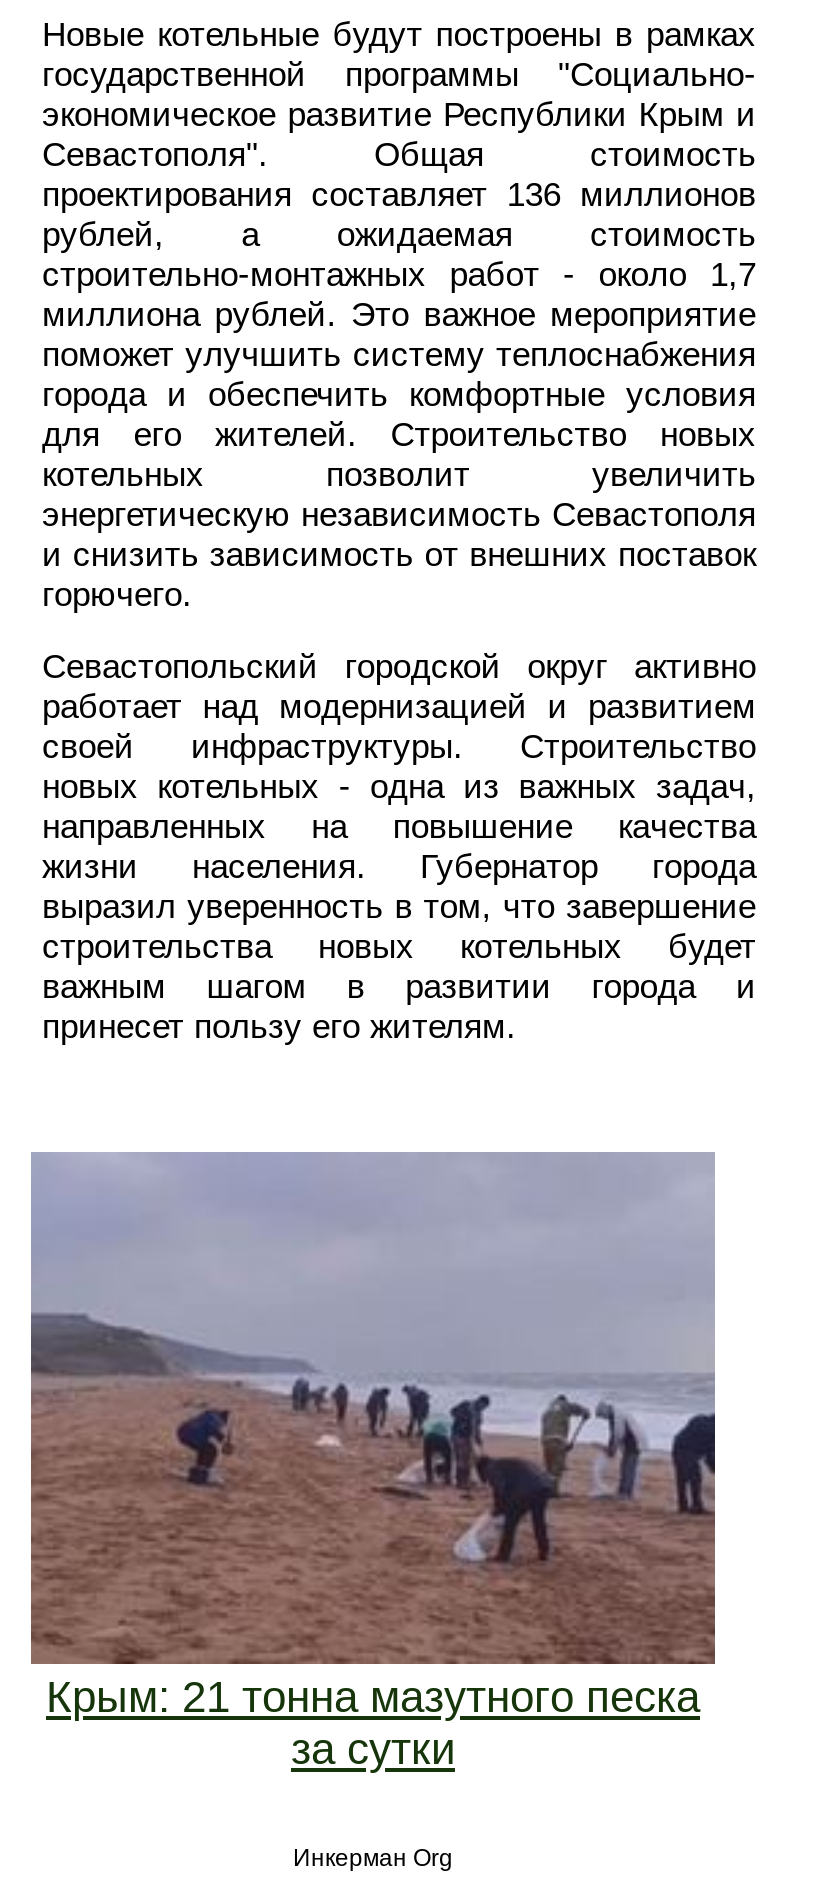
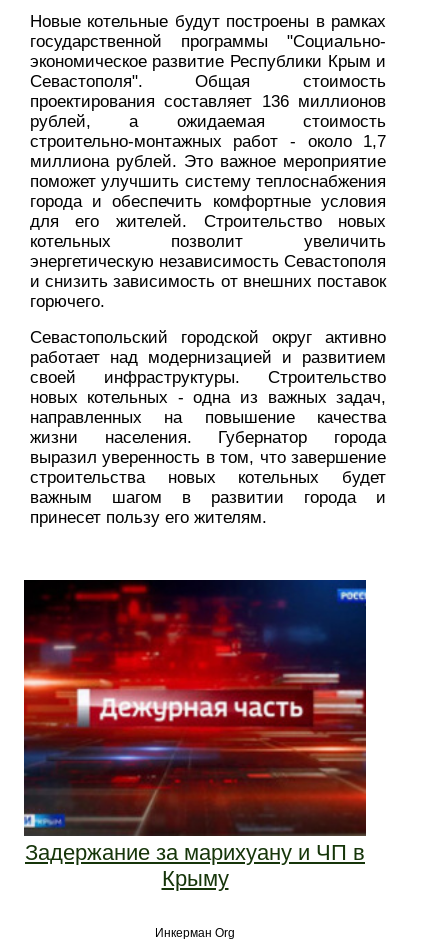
- [image]
- Крым: 21 тонна мазутного песка
- за сутки
+ [image]
+ Задержание за марихуану и ЧП в
+ Крыму
